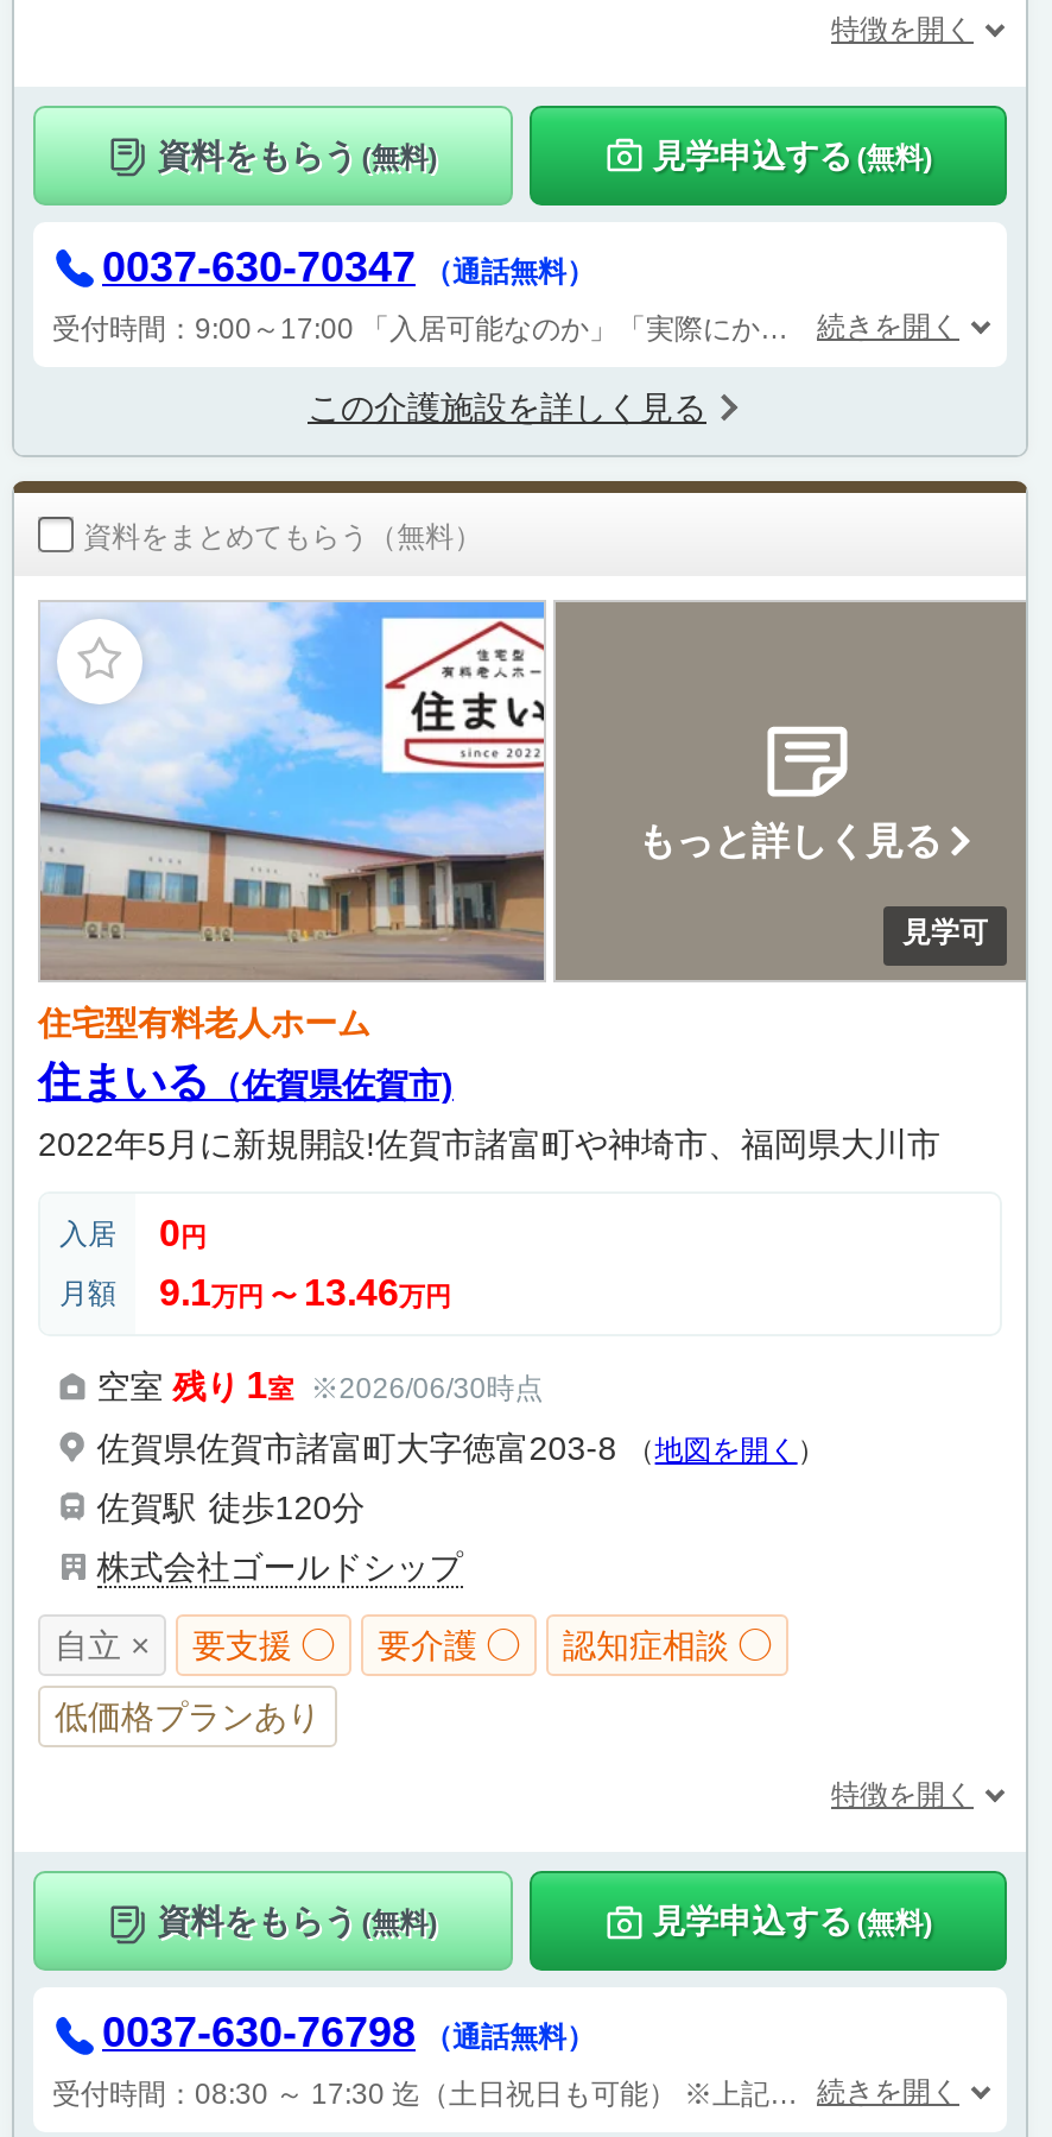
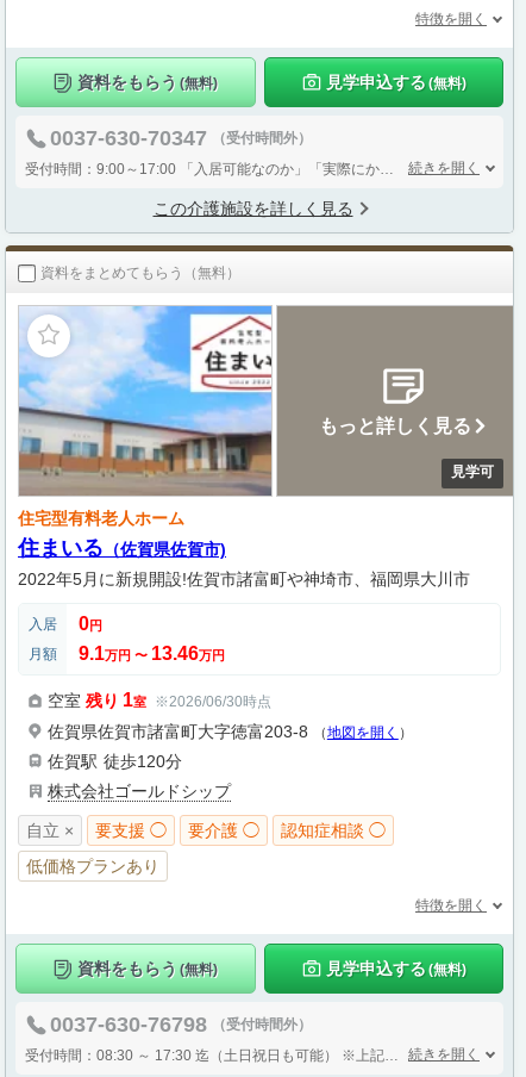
- 0037-630-70347 （通話無料）
+ 0037-630-70347 （受付時間外）

- 0037-630-76798 （通話無料）
+ 0037-630-76798 （受付時間外）
